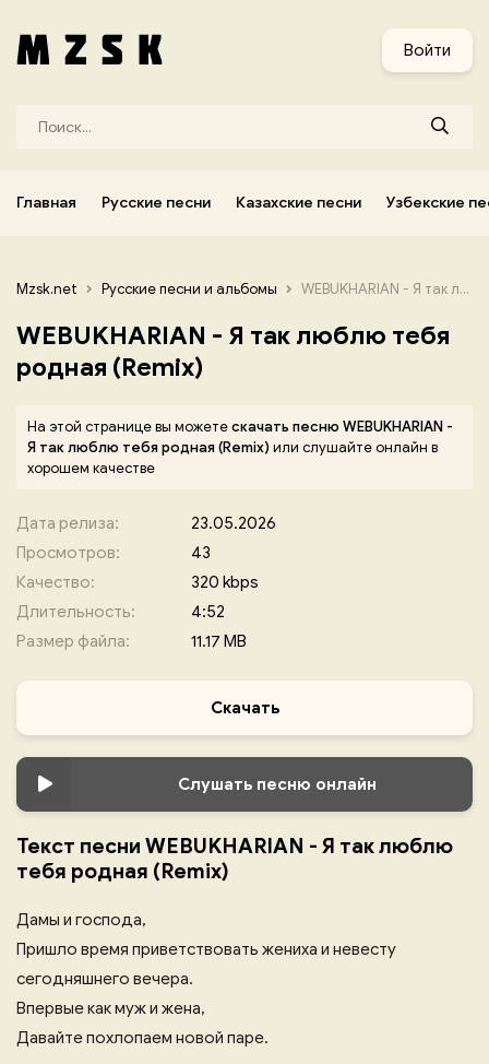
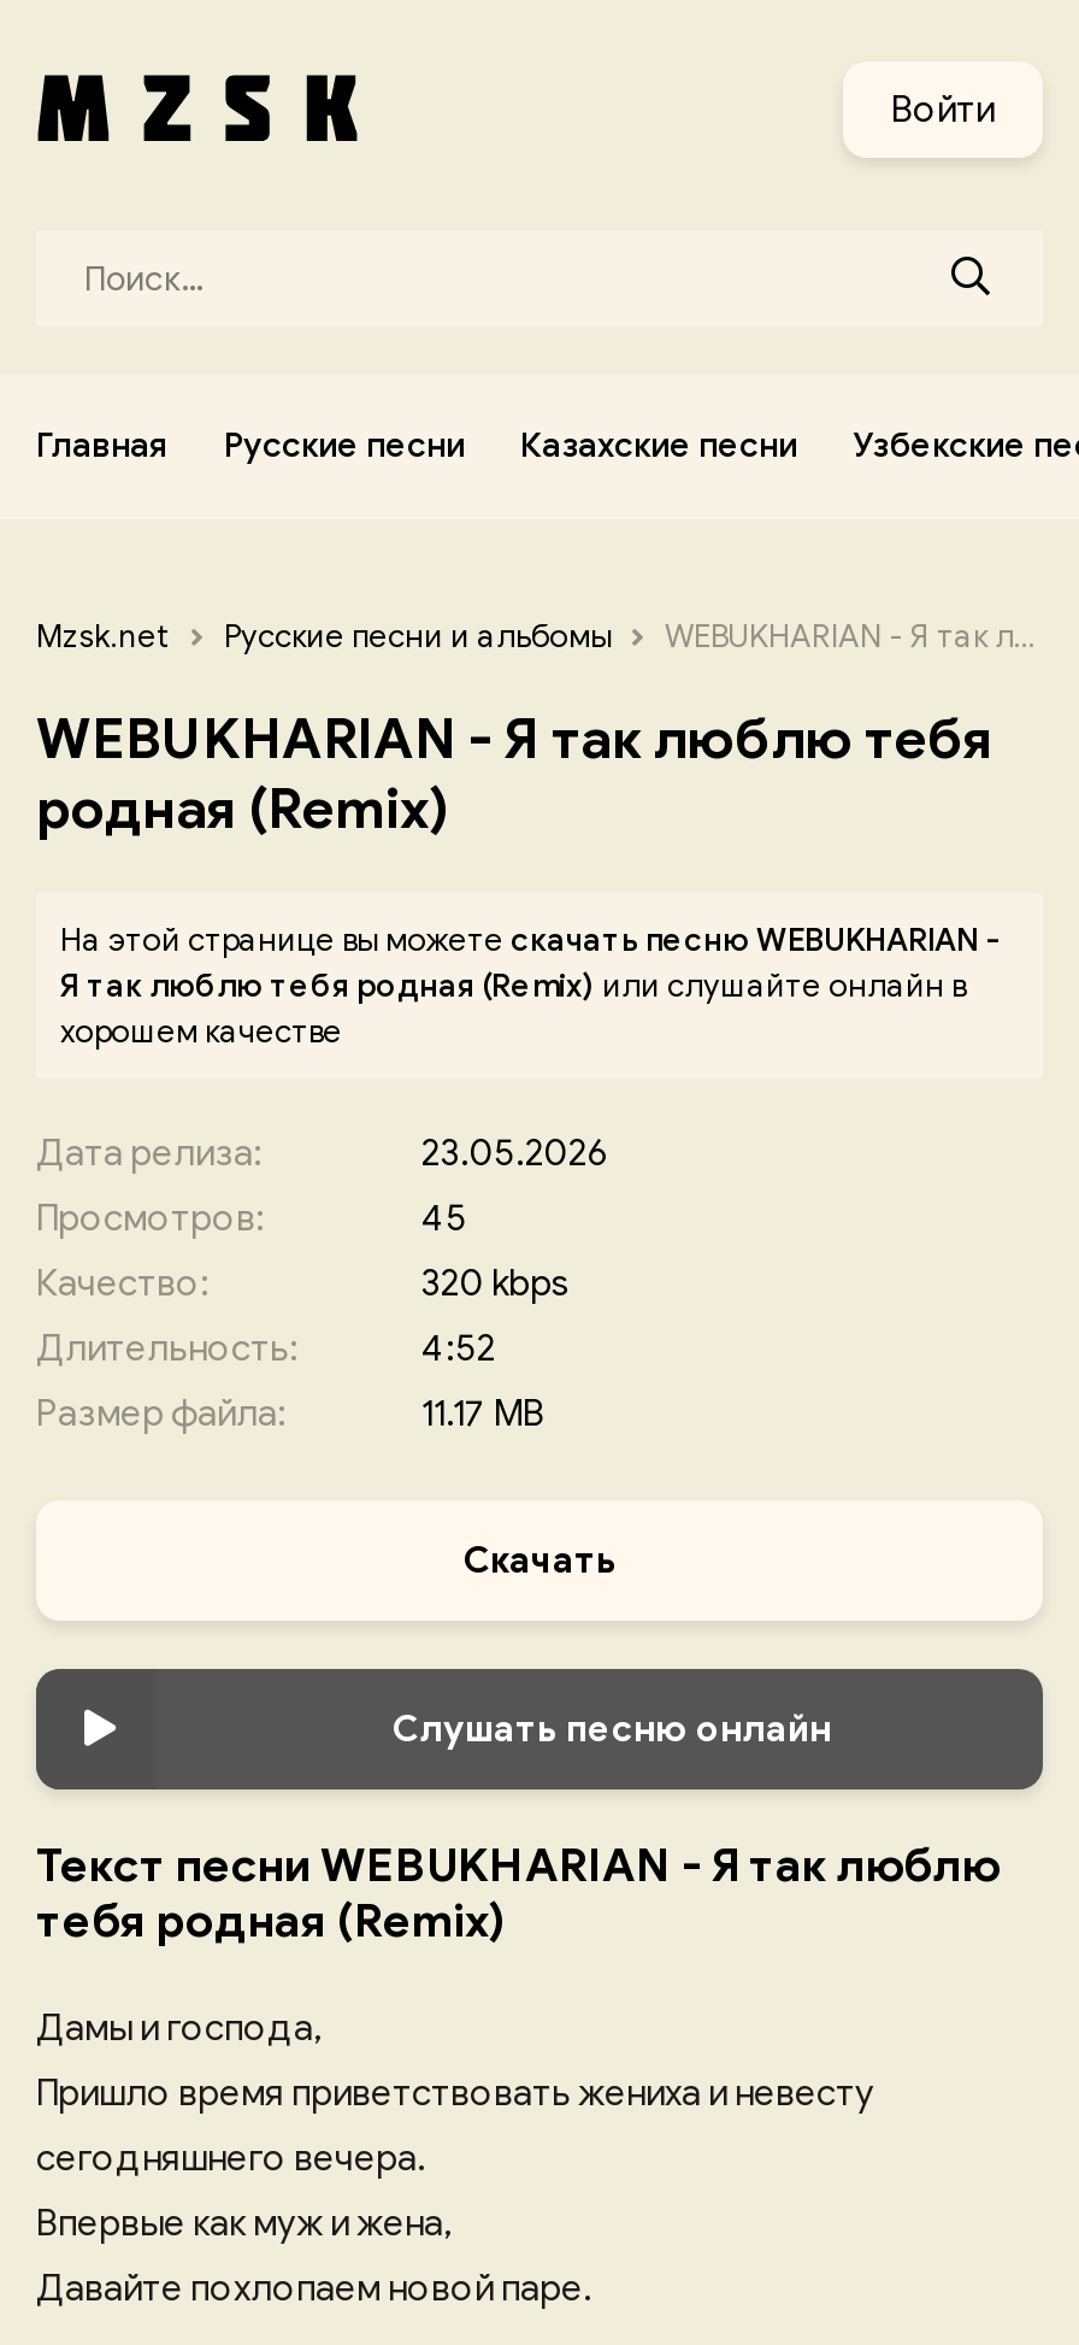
- 43
+ 45
